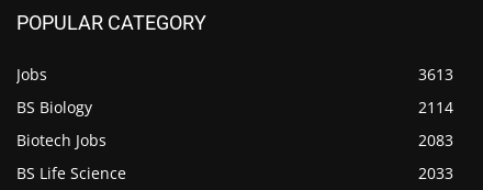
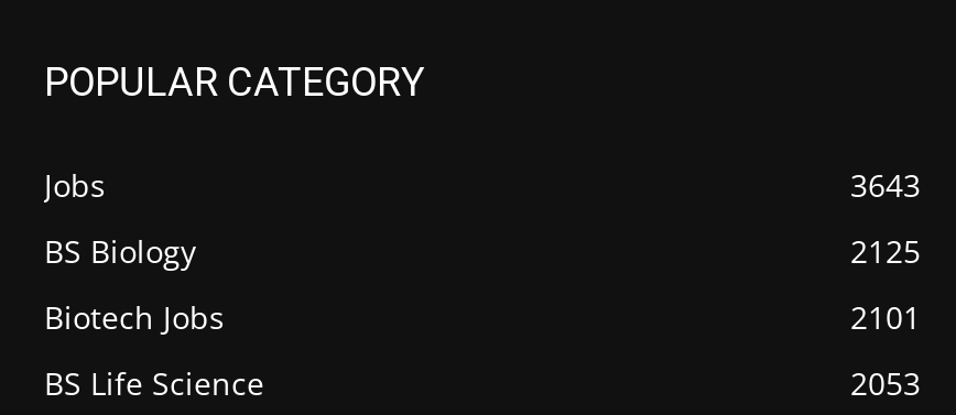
- 3613
+ 3643

- 2114
+ 2125

- 2083
+ 2101

- 2033
+ 2053
